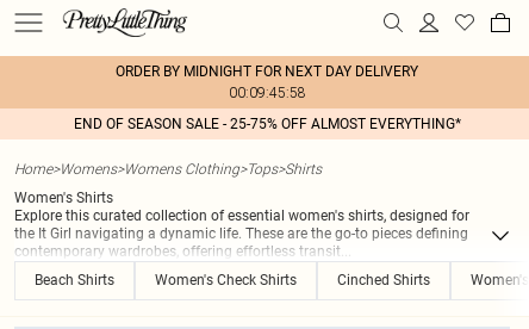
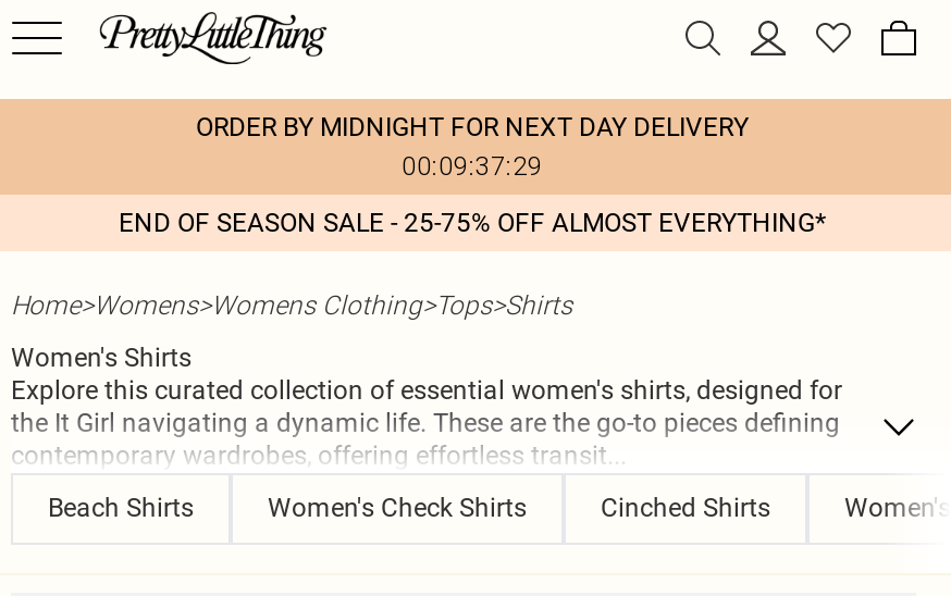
- 00:09:45:58
+ 00:09:37:29
